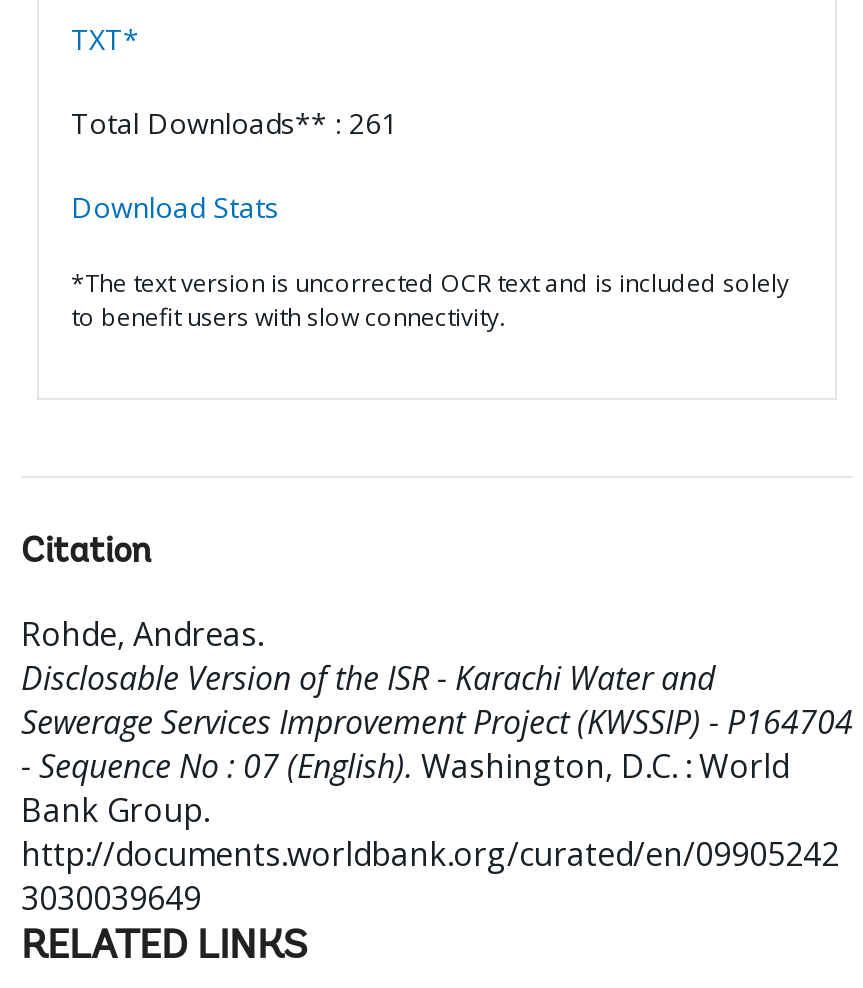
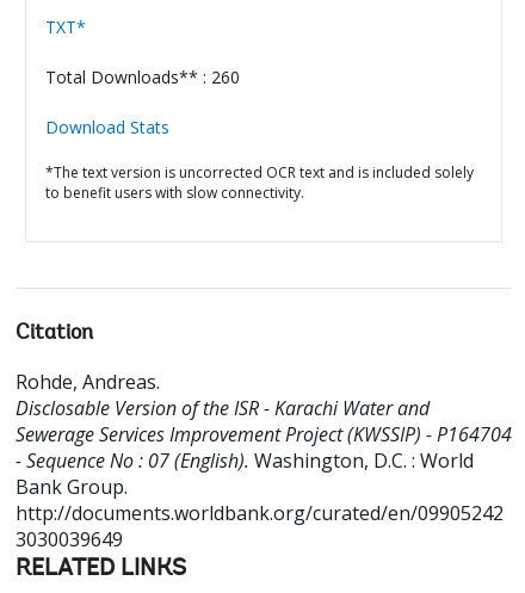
- Total Downloads** : 261
+ Total Downloads** : 260
